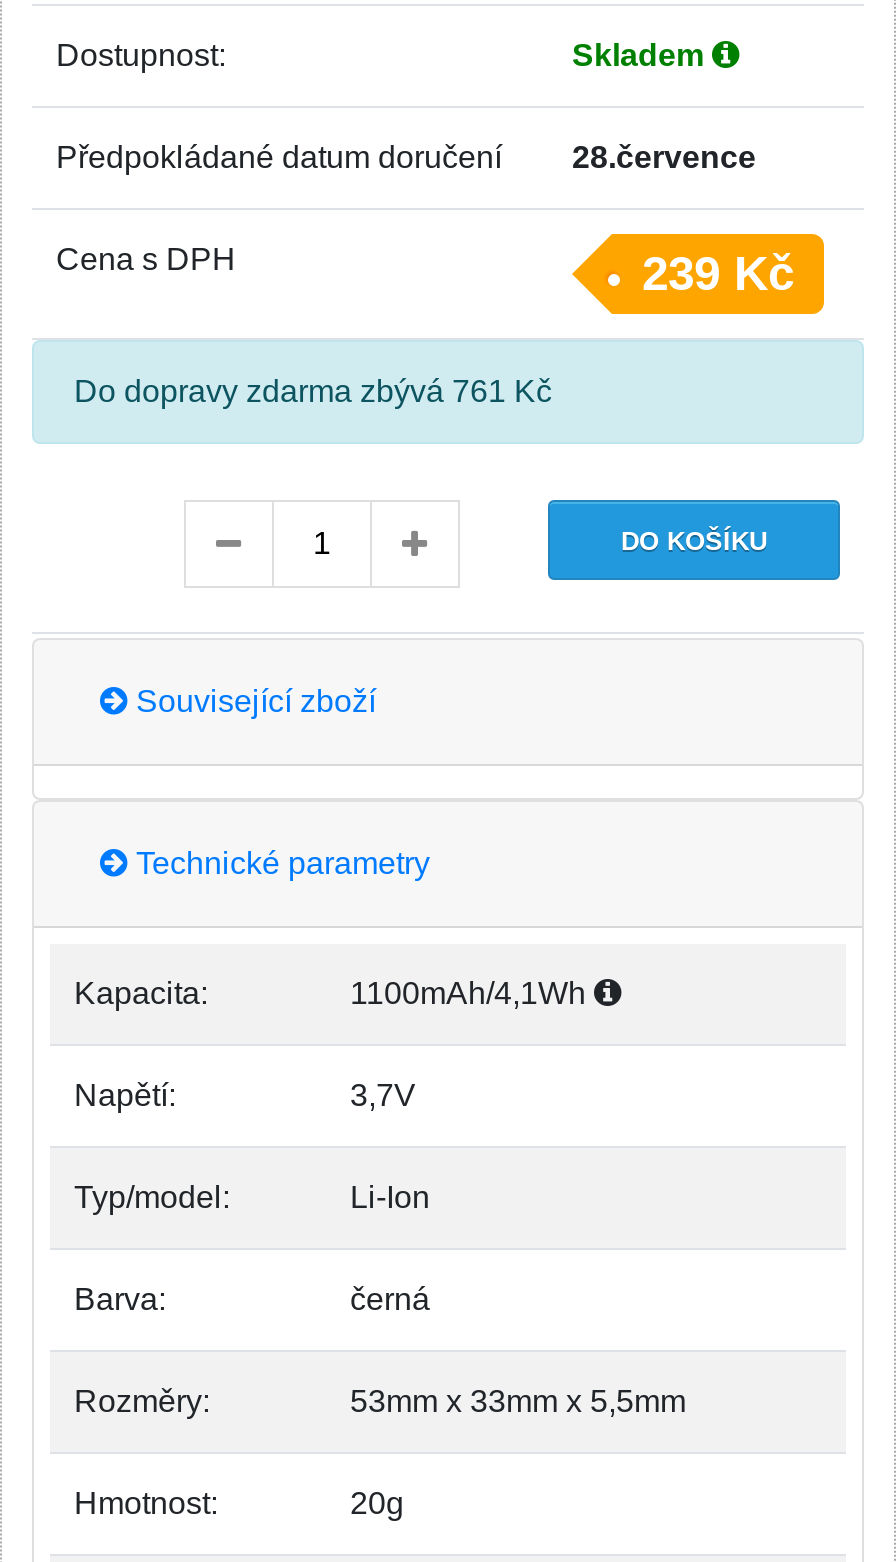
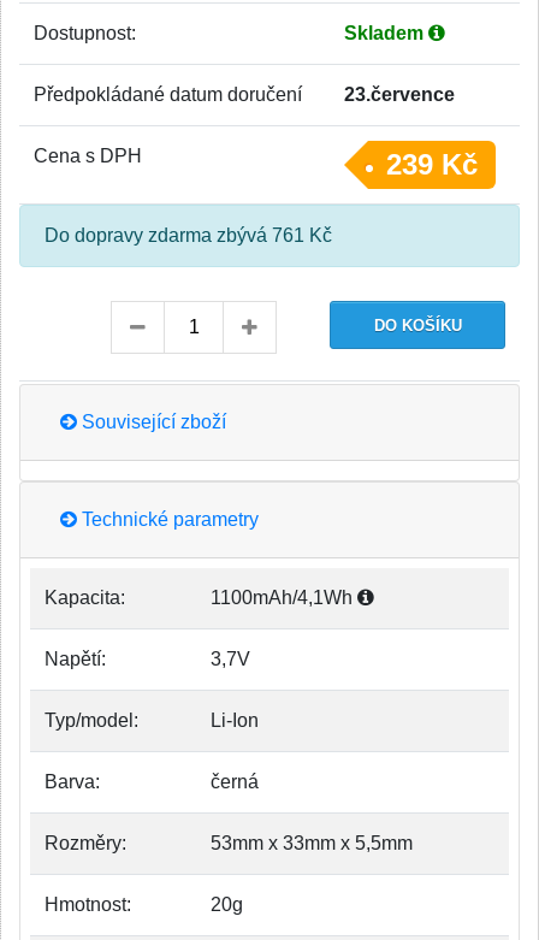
- 28.července
+ 23.července
